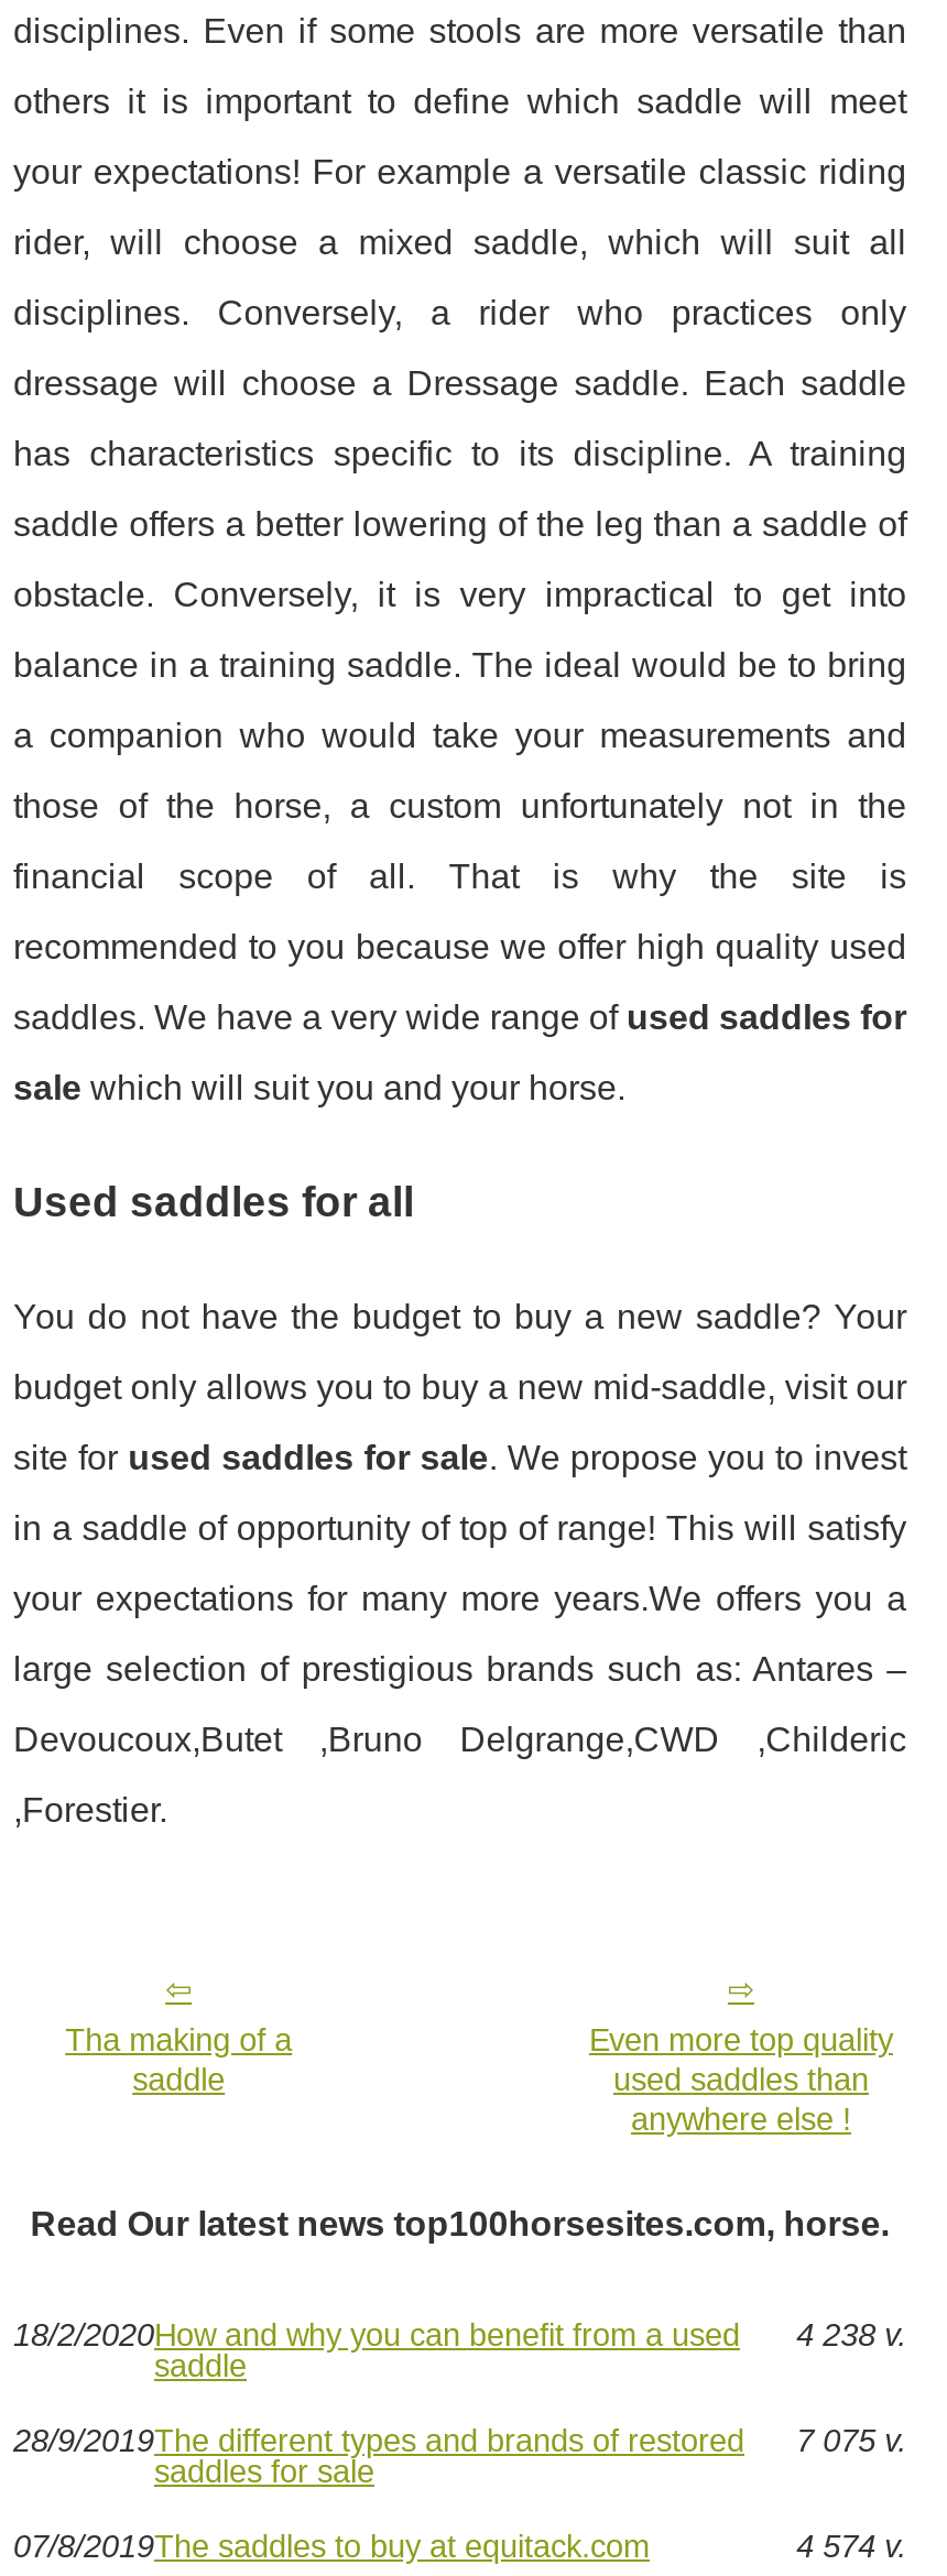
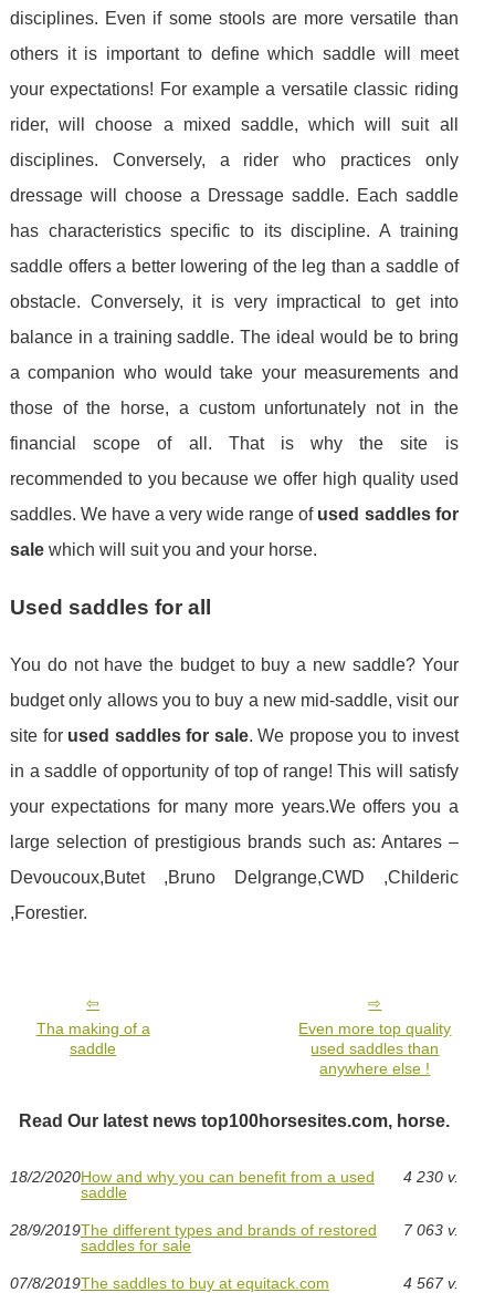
- 18/2/2020How and why you can benefit from a used 4 238 v.
+ 18/2/2020How and why you can benefit from a used 4 230 v.

- 28/9/2019The different types and brands of restored 7 075 v.
+ 28/9/2019The different types and brands of restored 7 063 v.

- 4 574 v.
+ 4 567 v.
